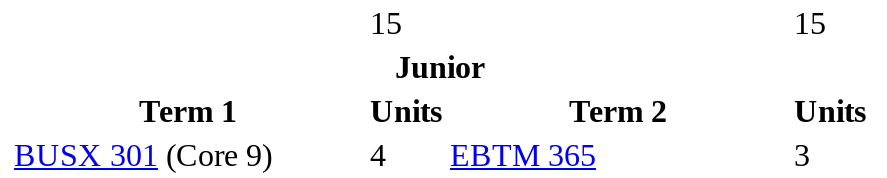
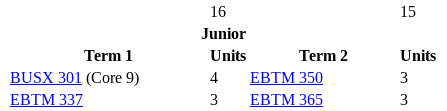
- 15
+ 16

+ EBTM 350
+ 3
+ EBTM 337
+ 3
